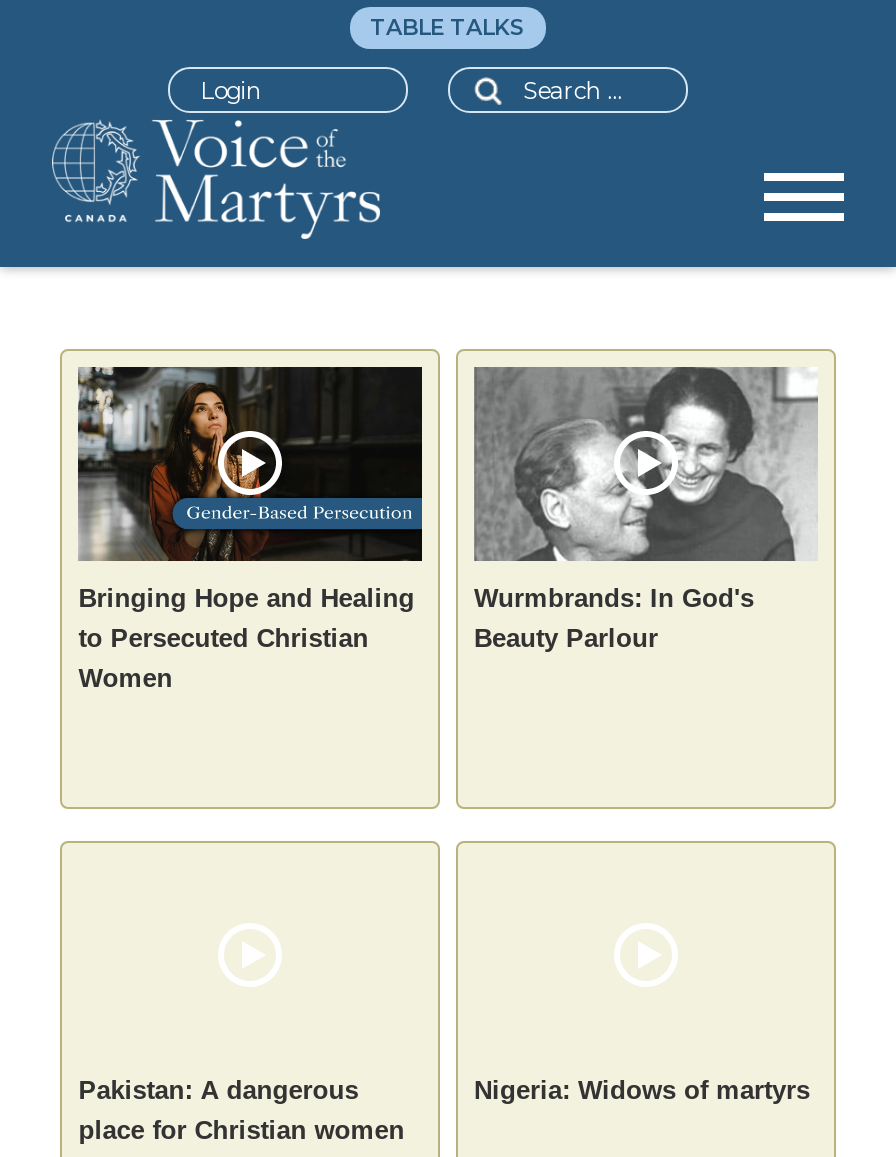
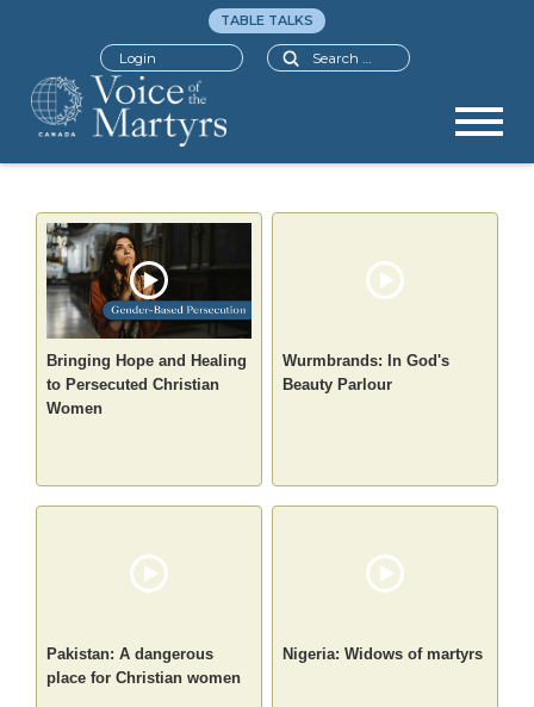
- [image]
